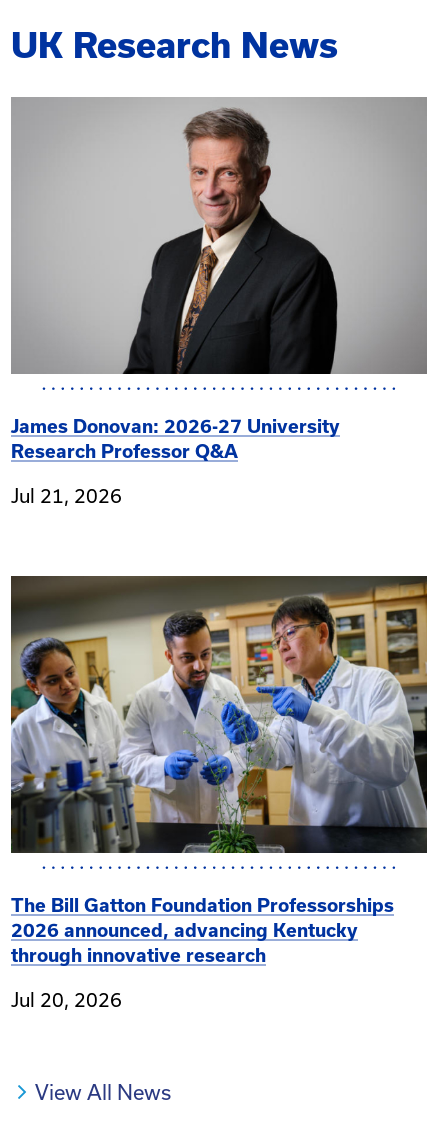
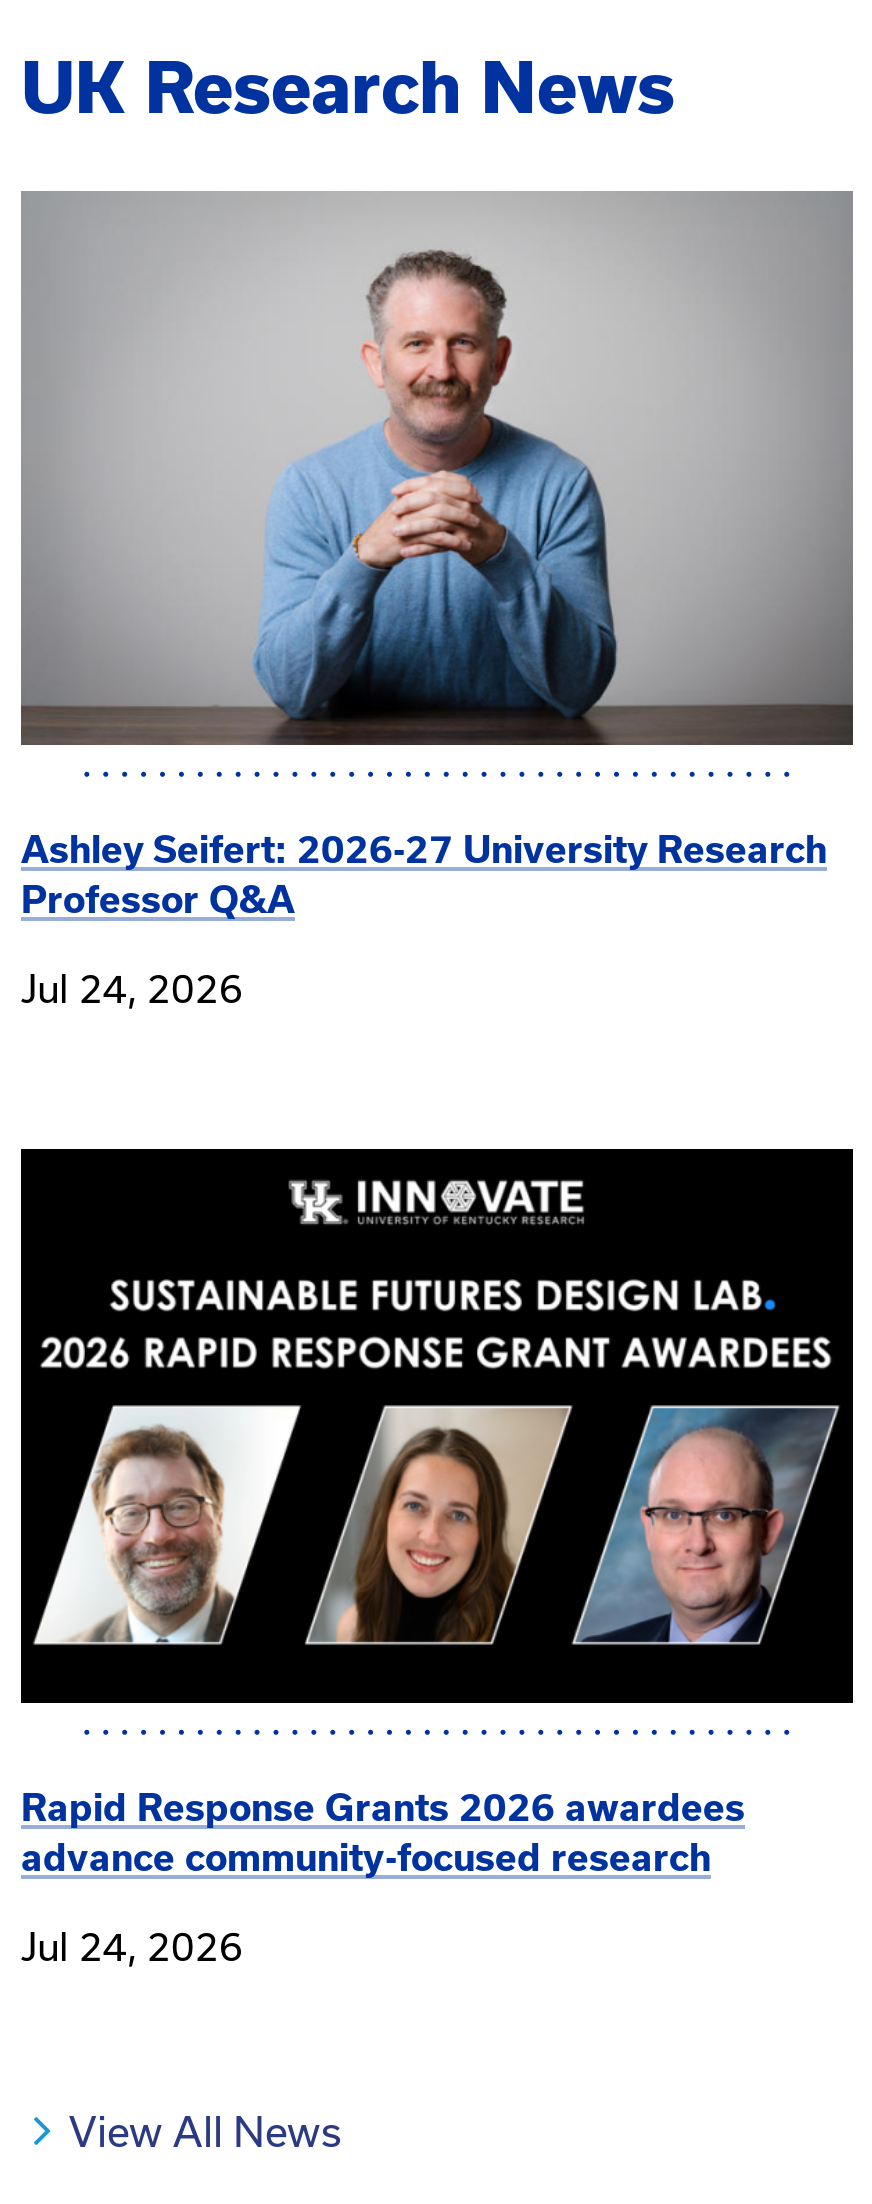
- [image]
+ [image]

- James Donovan: 2026-27 University
- Research Professor Q&A
+ Ashley Seifert: 2026-27 University Research
+ Professor Q&A

- Jul 21, 2026
+ Jul 24, 2026

- [image]
+ [image]

- The Bill Gatton Foundation Professorships
- 2026 announced, advancing Kentucky
- through innovative research
+ Rapid Response Grants 2026 awardees
+ advance community-focused research

- Jul 20, 2026
+ Jul 24, 2026
